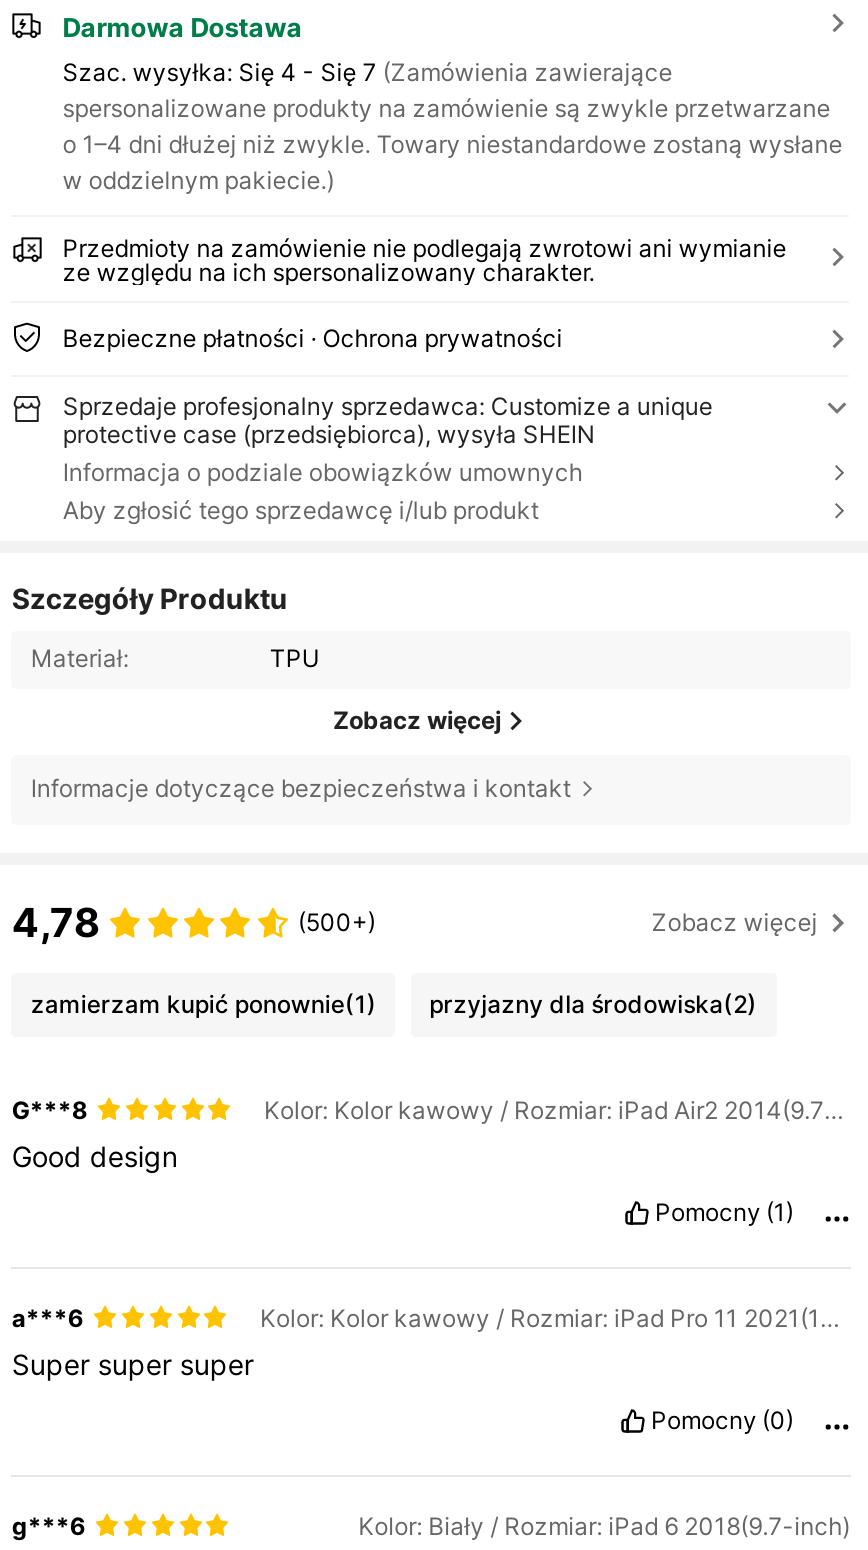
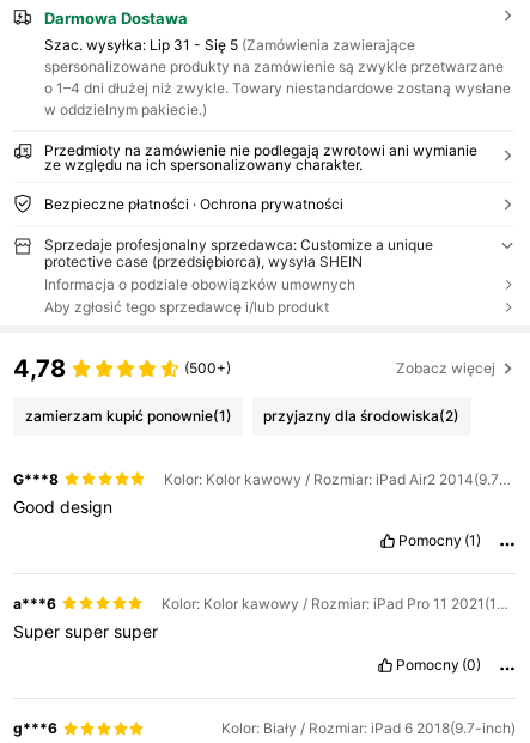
- Szac. wysyłka: Się 4 - Się 7 (Zamówienia zawierające
+ Szac. wysyłka: Lip 31 - Się 5 (Zamówienia zawierające

- Szczegóły Produktu
- Materiał:
- TPU
- Zobacz więcej
- Informacje dotyczące bezpieczeństwa i kontakt
